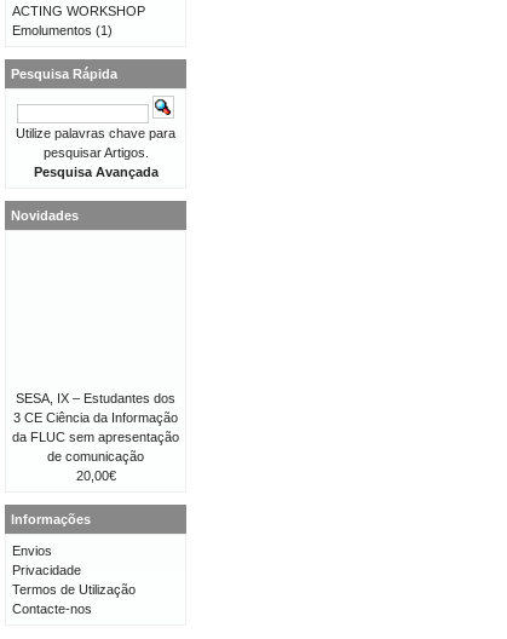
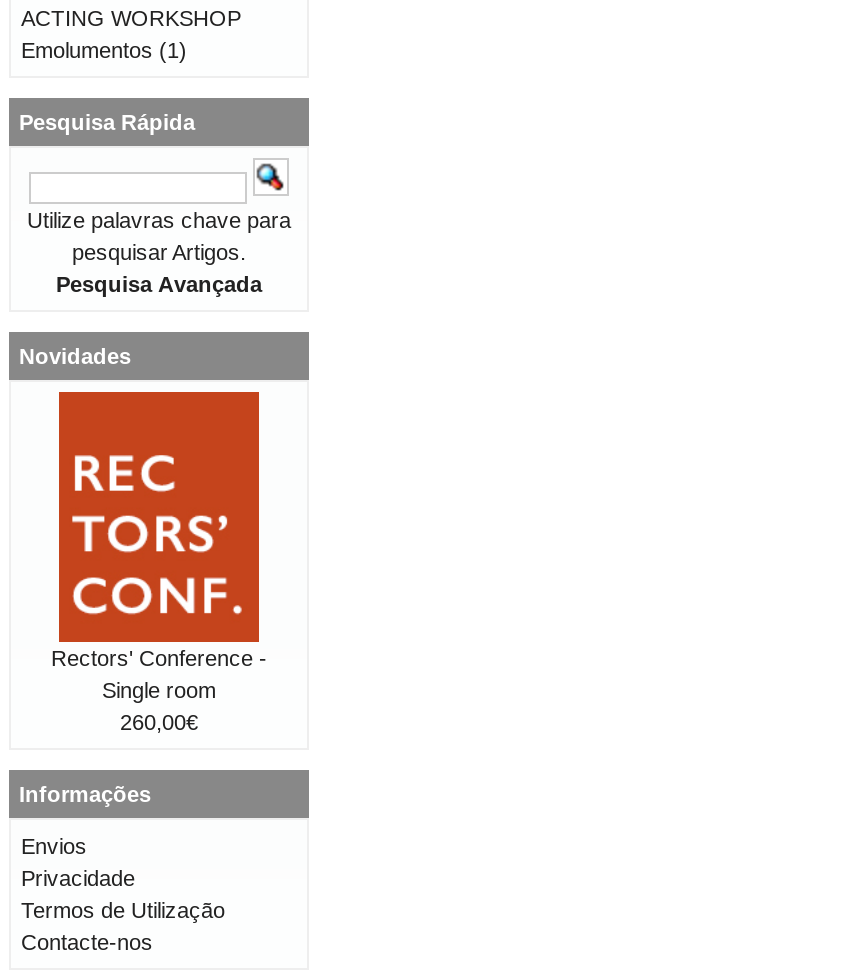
+ [image]

- SESA, IX – Estudantes dos
- 3 CE Ciência da Informação
- da FLUC sem apresentação
- de comunicação
- 20,00€
+ Rectors' Conference -
+ Single room
+ 260,00€
